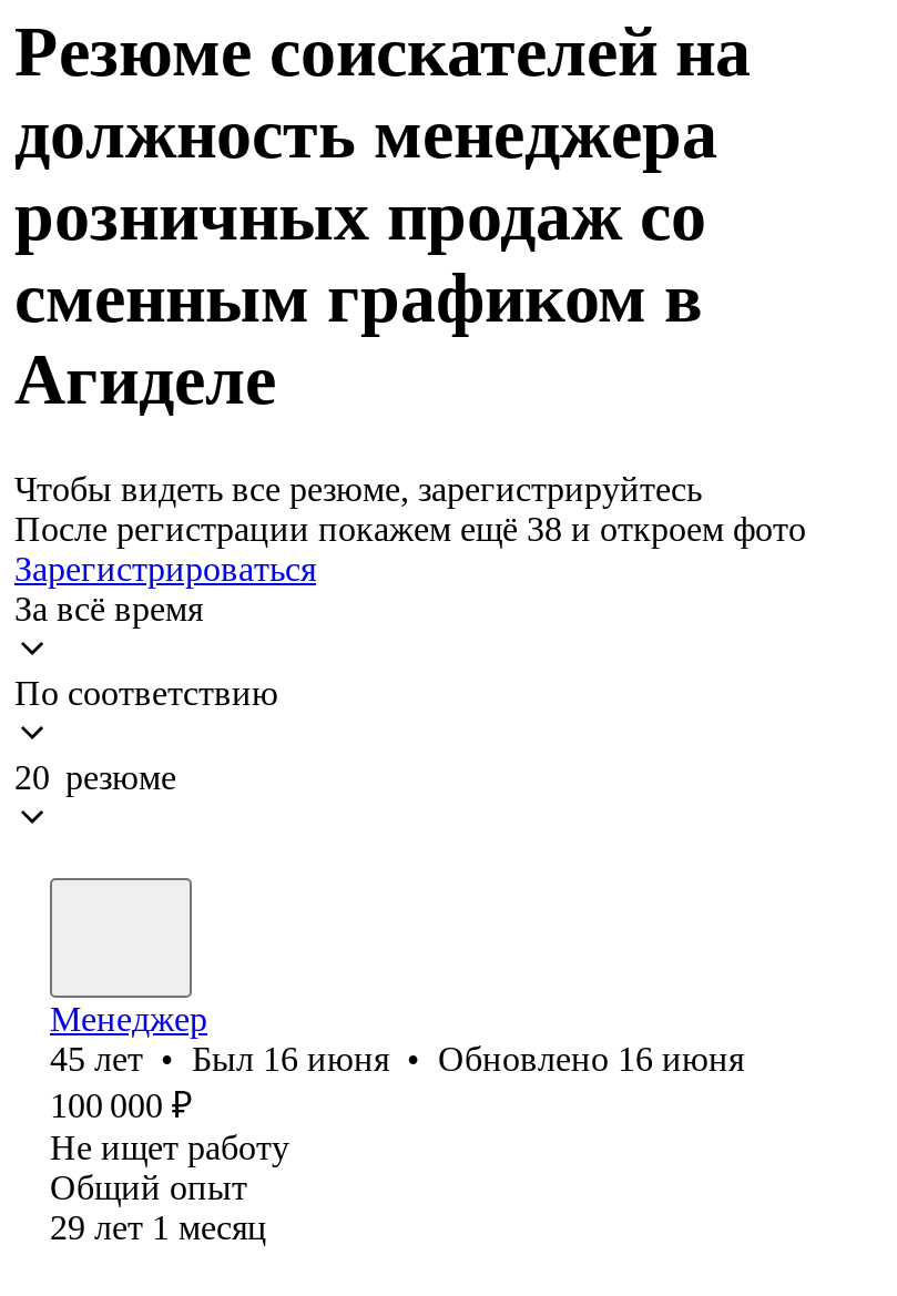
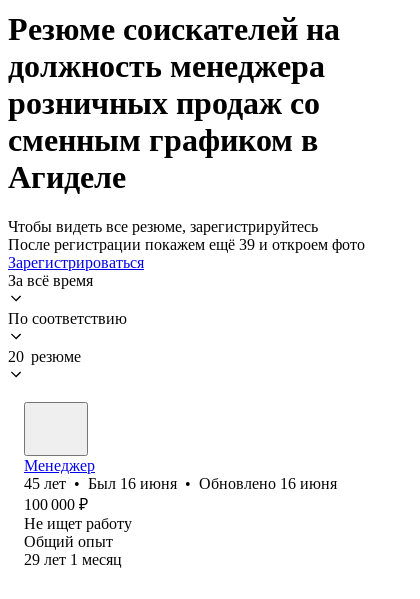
- После регистрации покажем ещё 38 и откроем фото
+ После регистрации покажем ещё 39 и откроем фото
